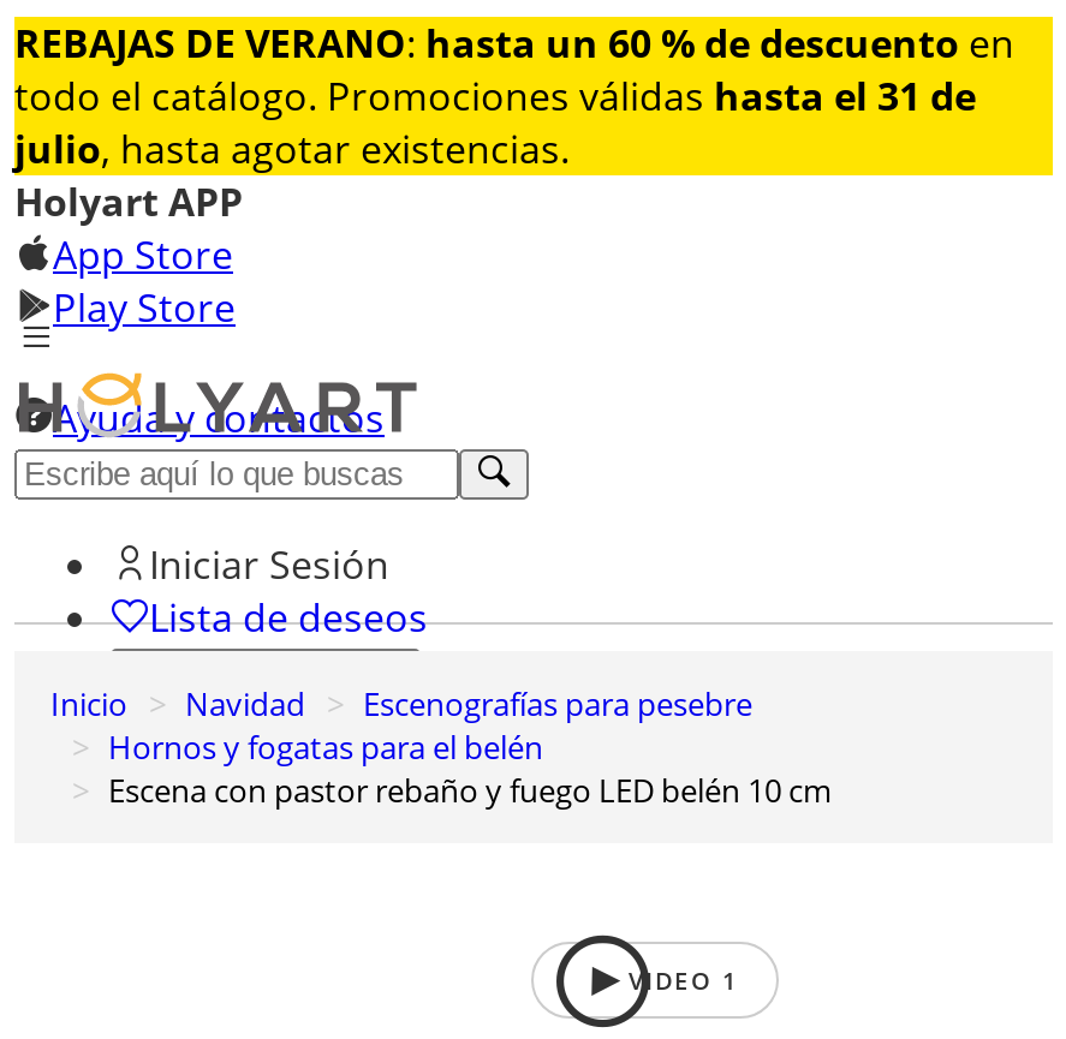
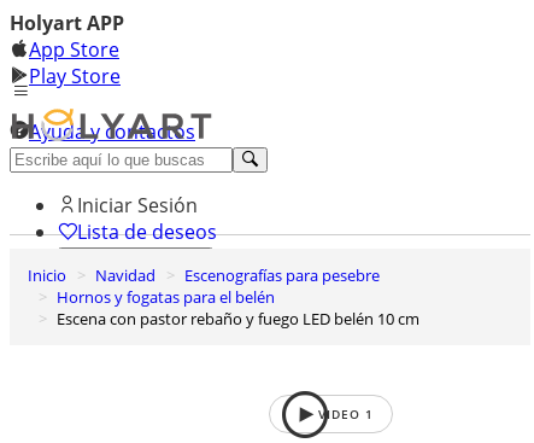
- [image]
- REBAJAS DE VERANO: hasta un 60 % de descuento en
- todo el catálogo. Promociones válidas hasta el 31 de
- julio, hasta agotar existencias.
